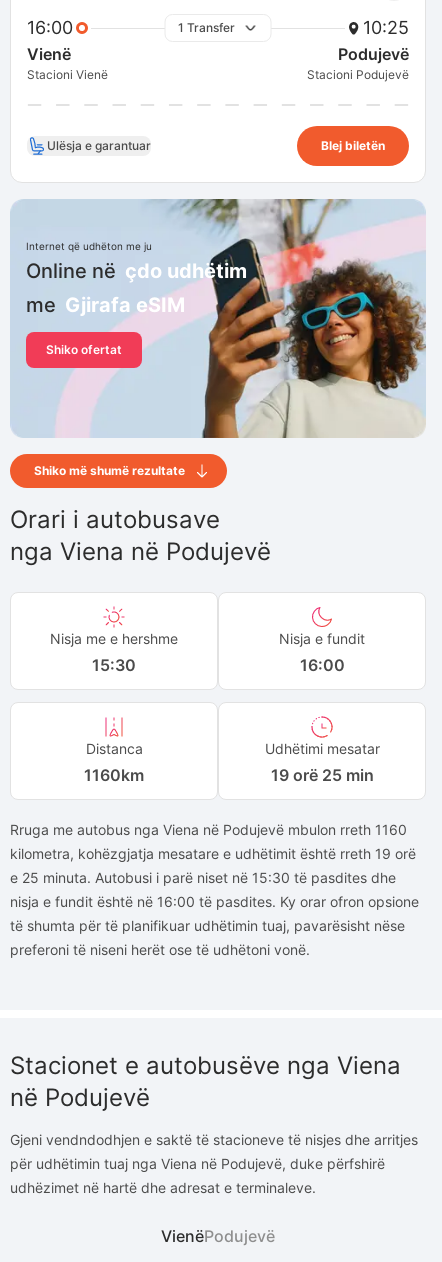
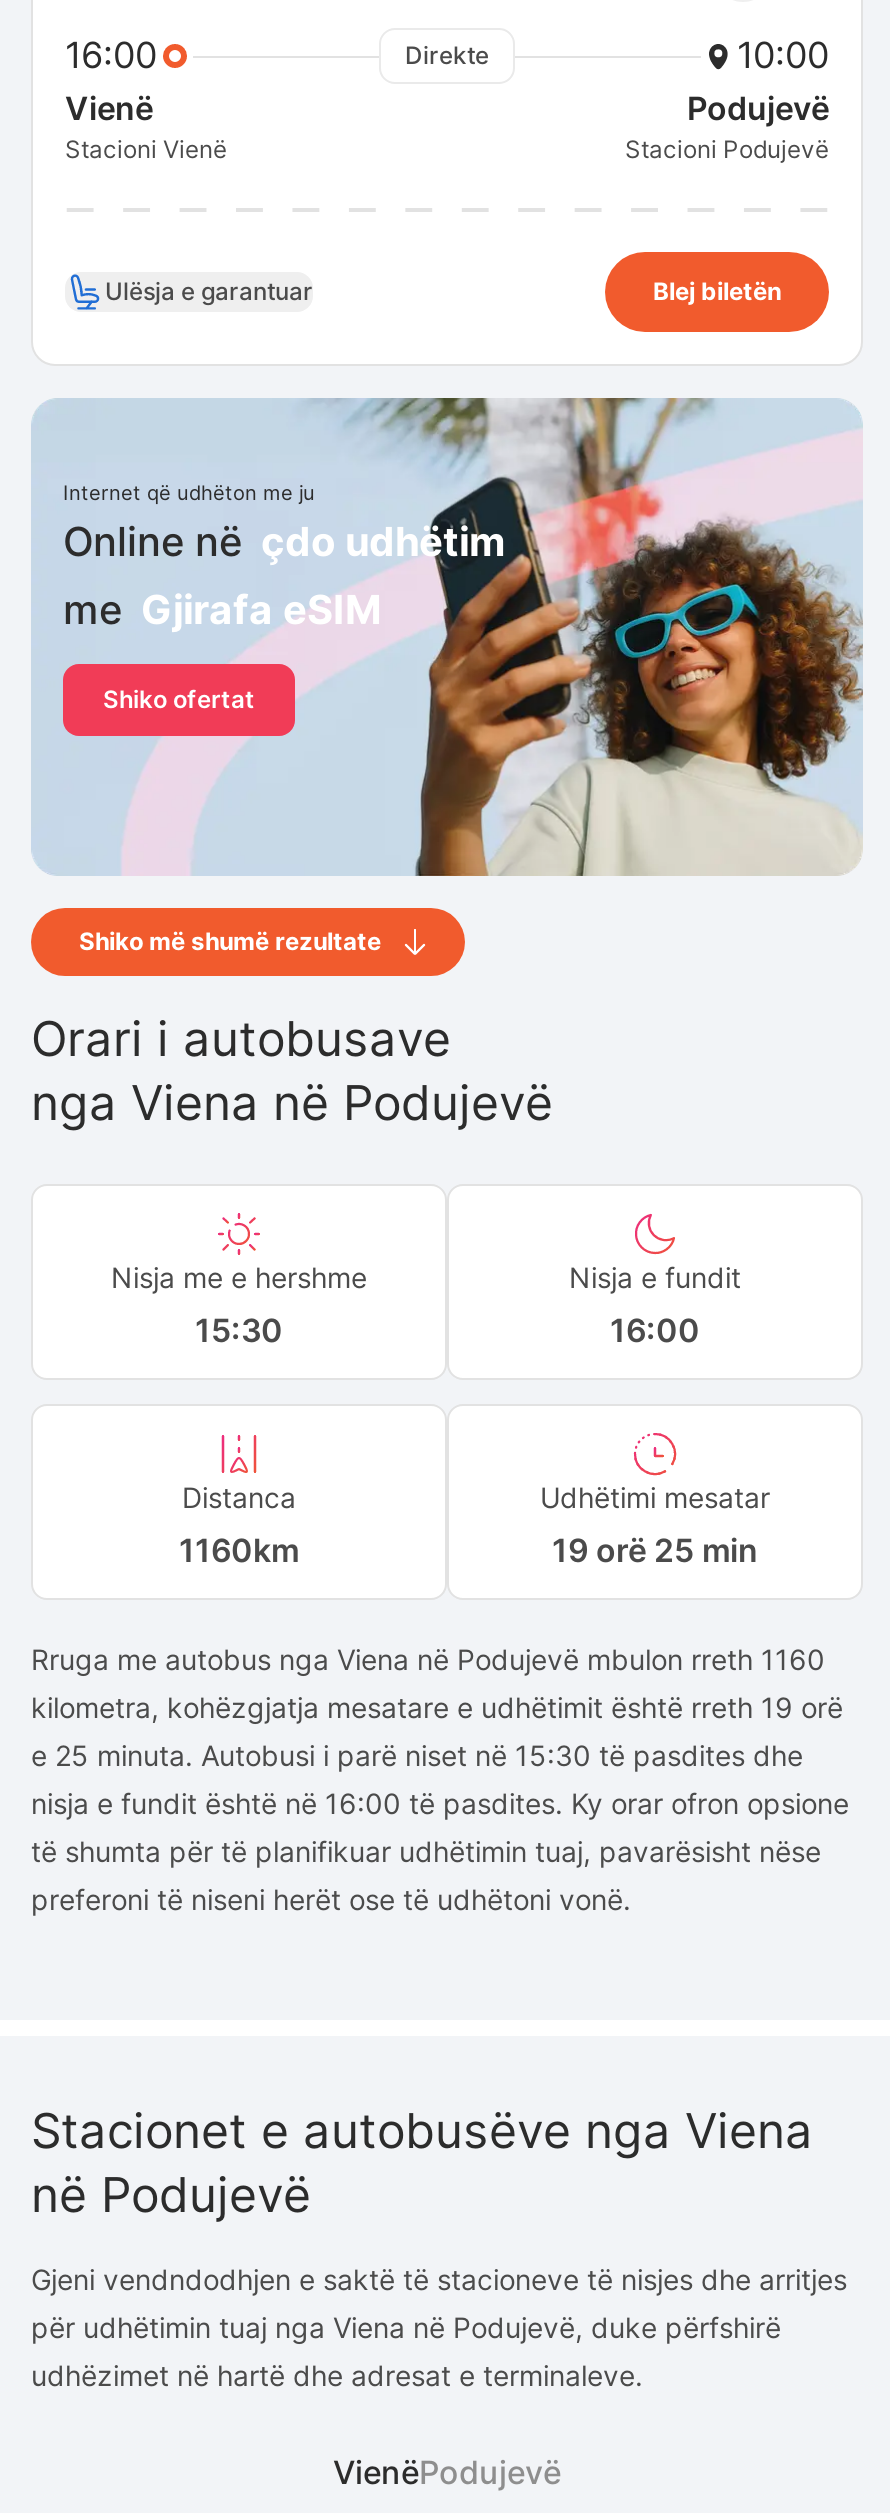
- 1 Transfer
- 10:25
+ Direkte
+ 10:00
